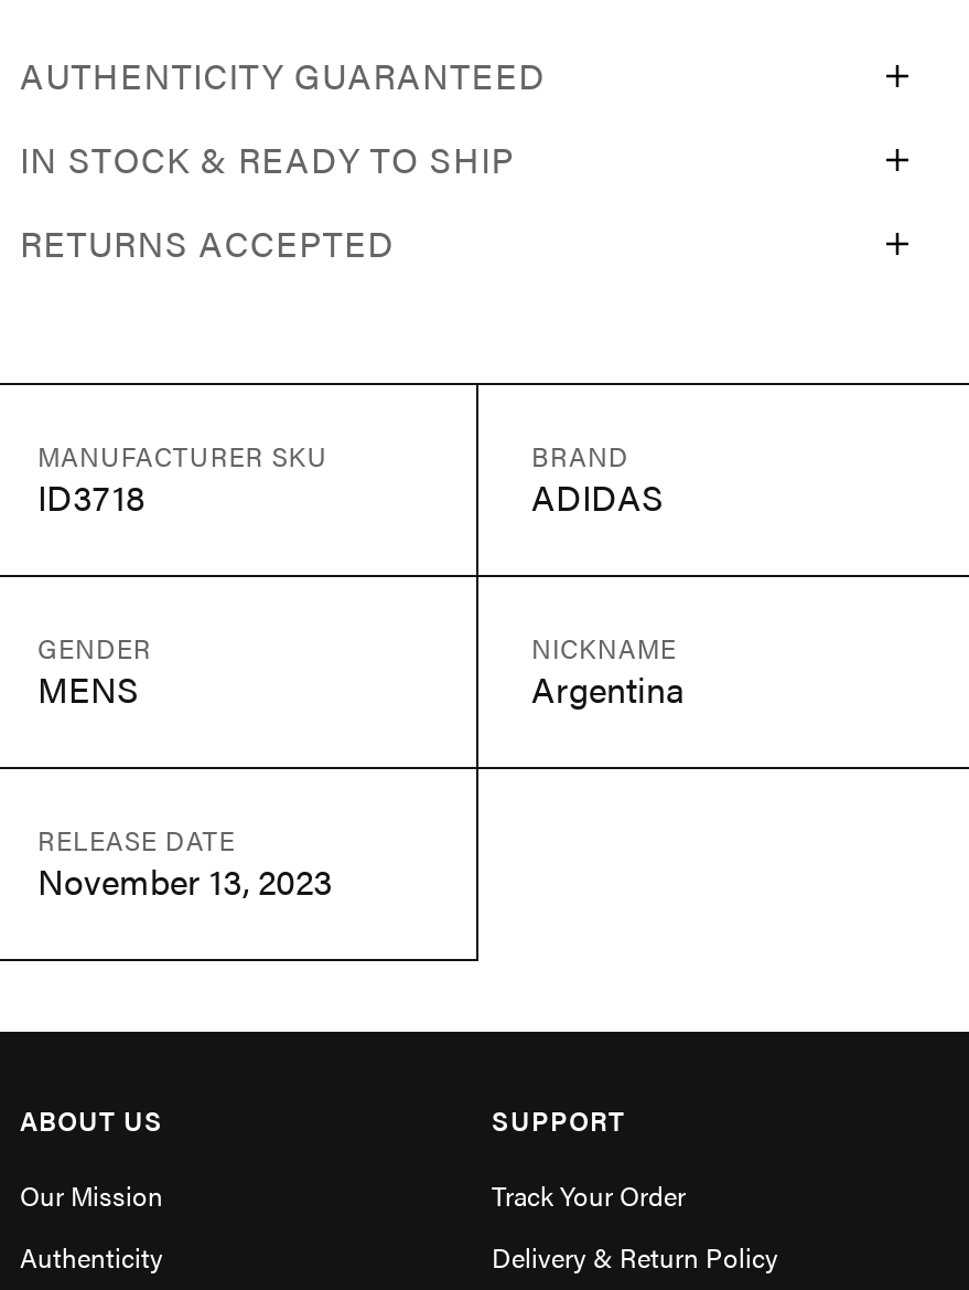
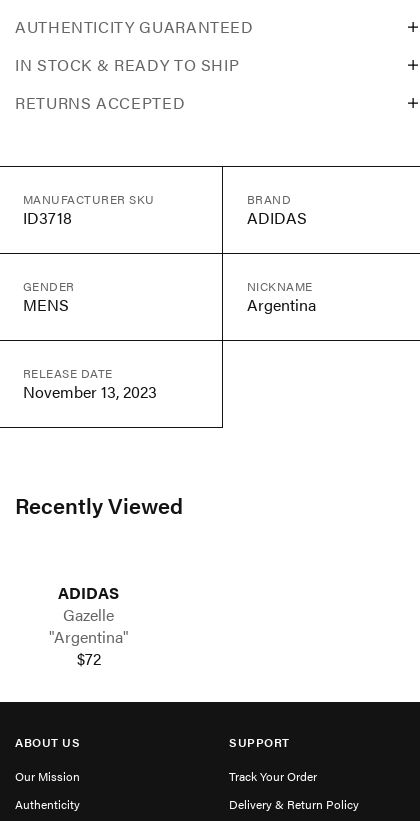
+ Recently Viewed
+ ADIDAS
+ Gazelle
+ "Argentina"
+ $72
